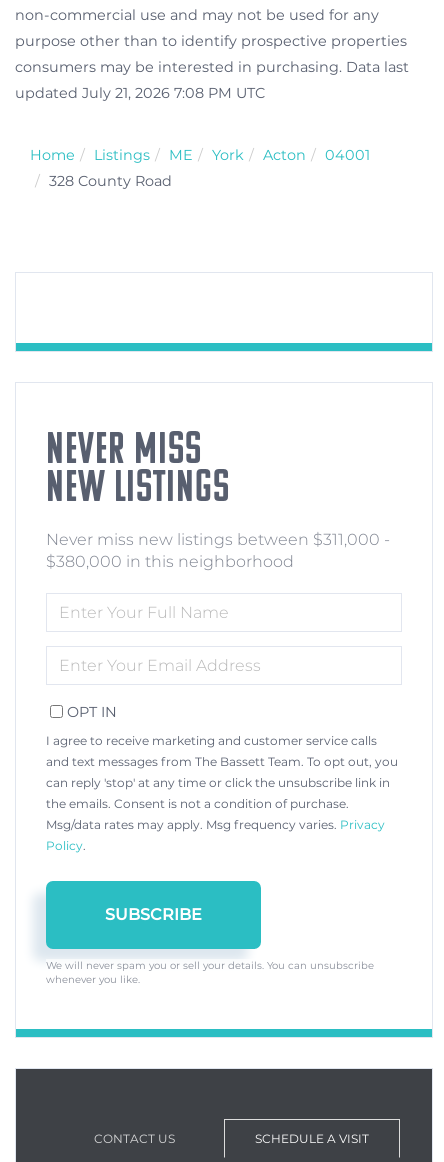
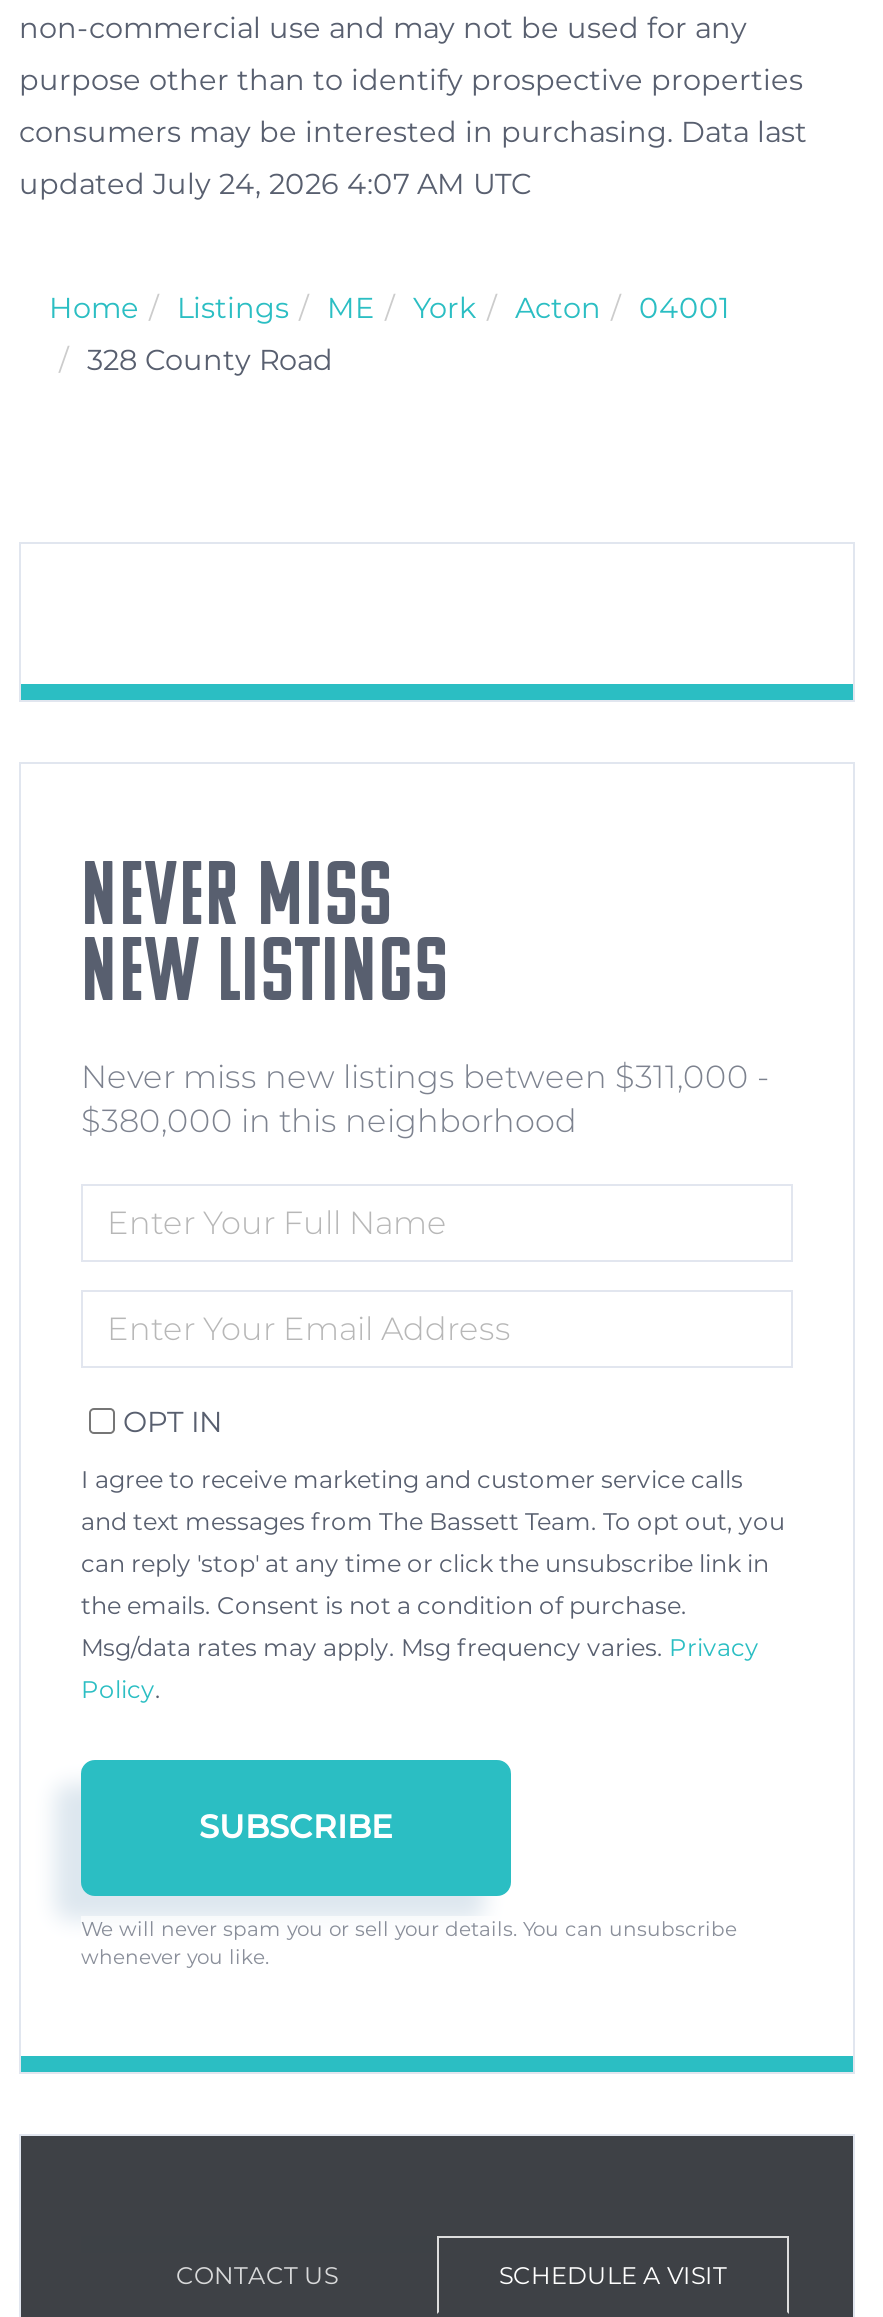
- updated July 21, 2026 7:08 PM UTC
+ updated July 24, 2026 4:07 AM UTC
